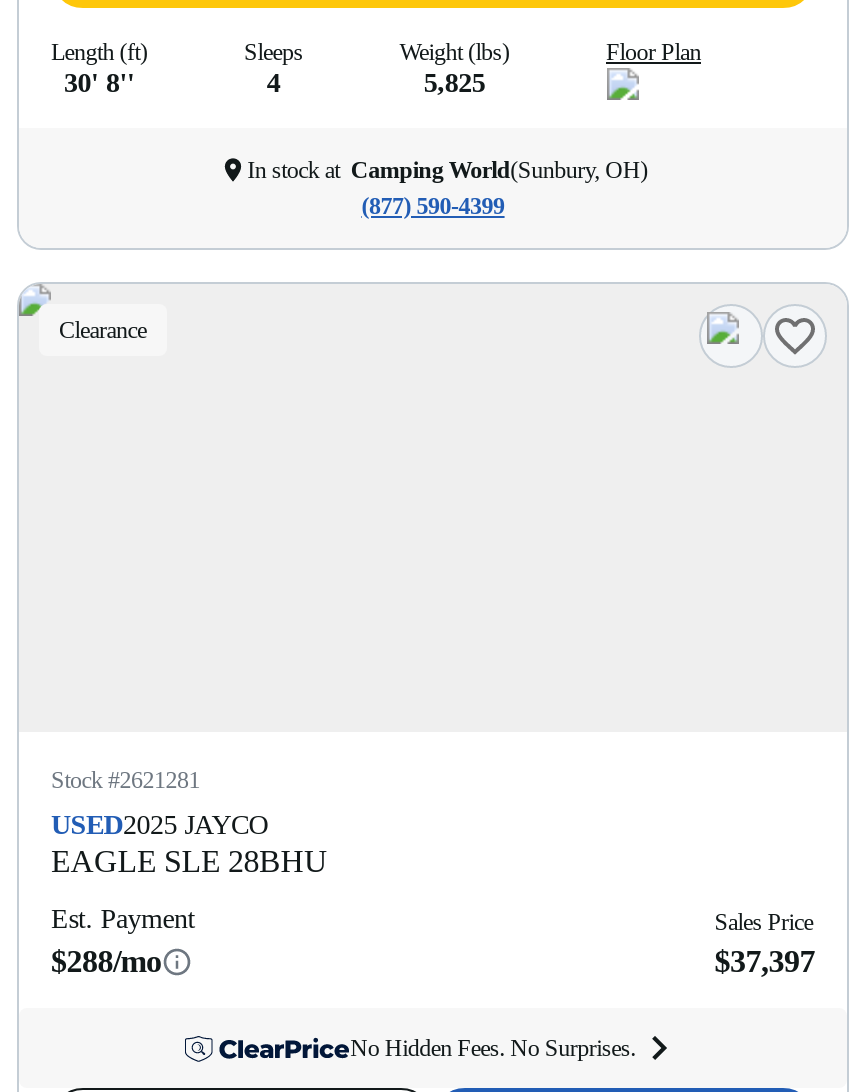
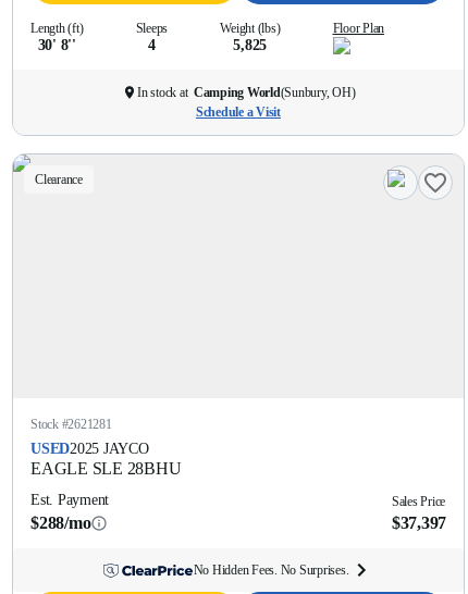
- (877) 590-4399
+ Schedule a Visit
